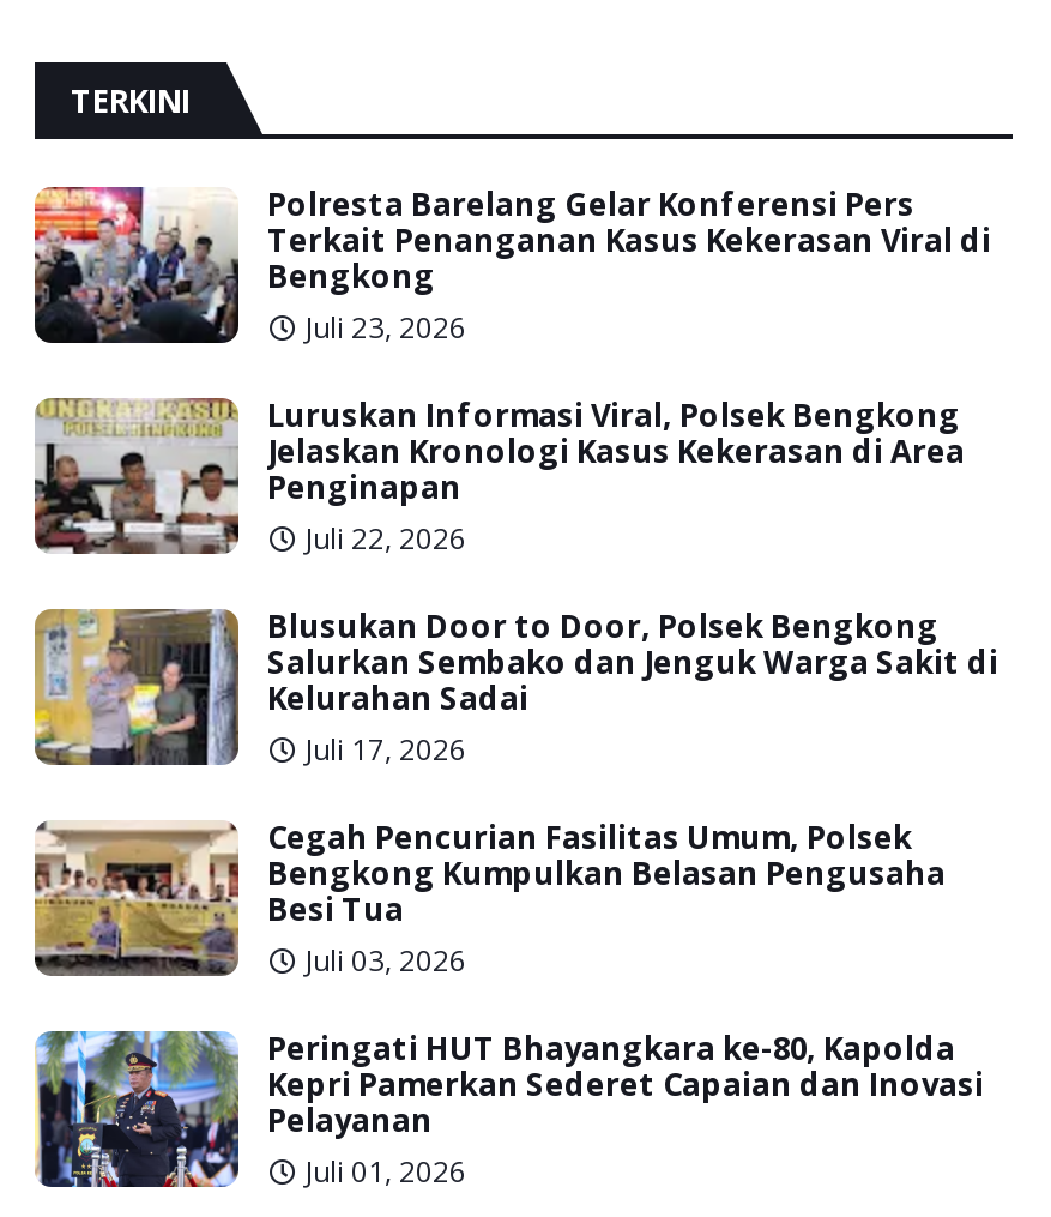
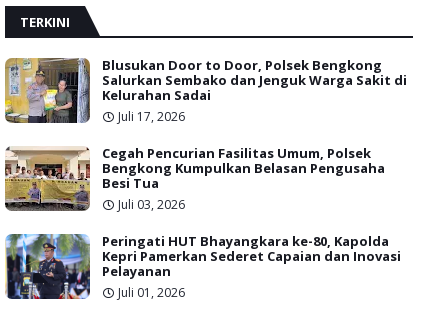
- [image]
- Polresta Barelang Gelar Konferensi Pers
- Terkait Penanganan Kasus Kekerasan Viral di
- Bengkong
- Juli 23, 2026
- Luruskan Informasi Viral, Polsek Bengkong
- Jelaskan Kronologi Kasus Kekerasan di Area
- Penginapan
- Juli 22, 2026

- [image]
